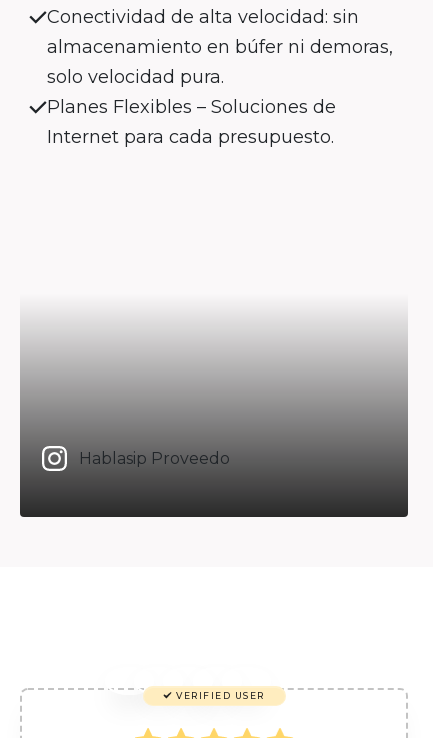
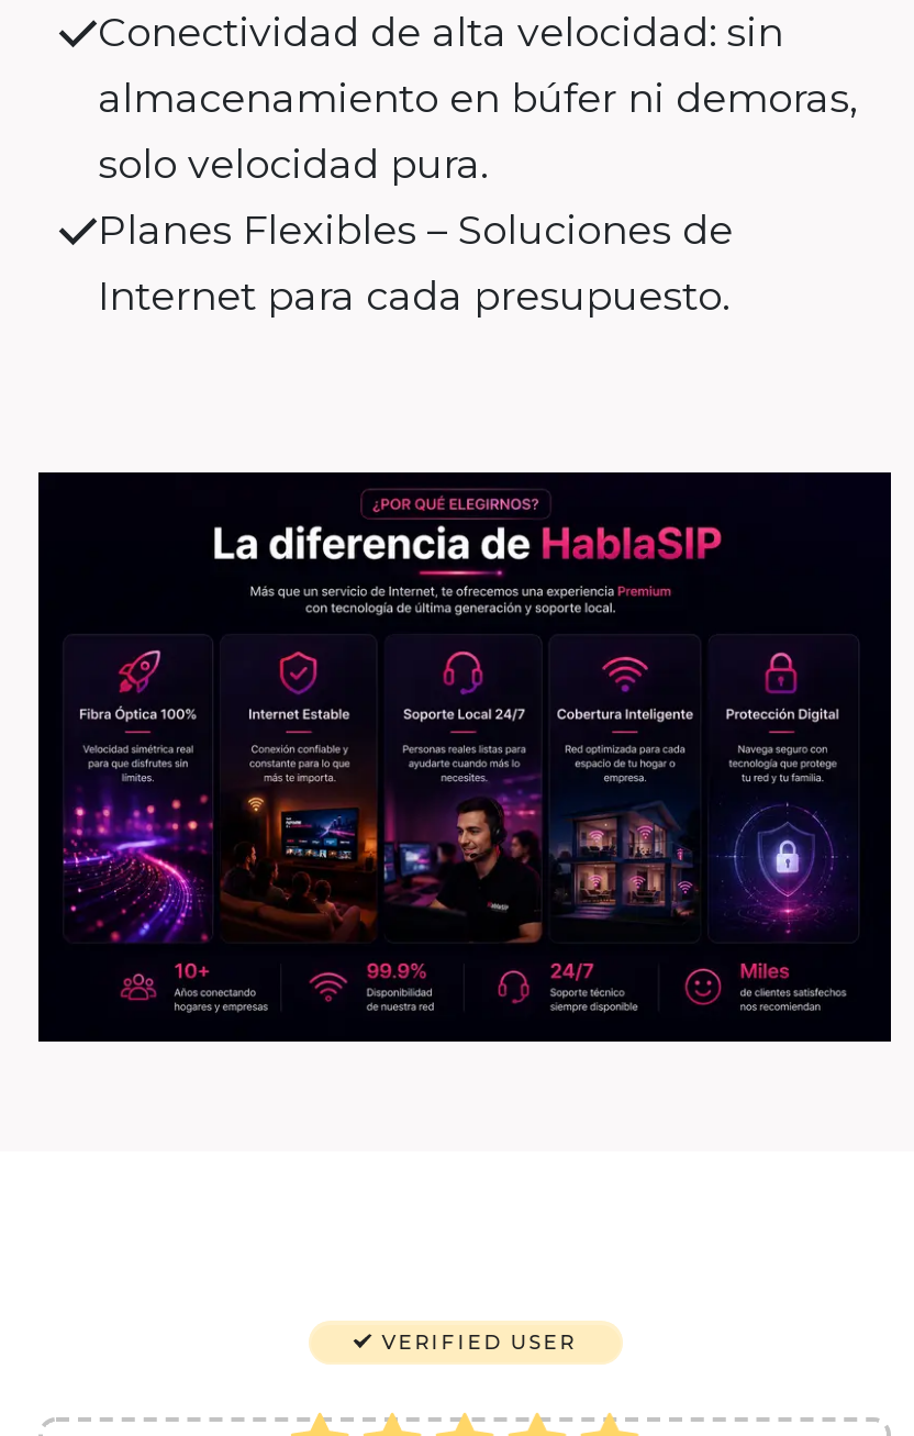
- [image]
+ [image]

- Hablasip Proveedo
